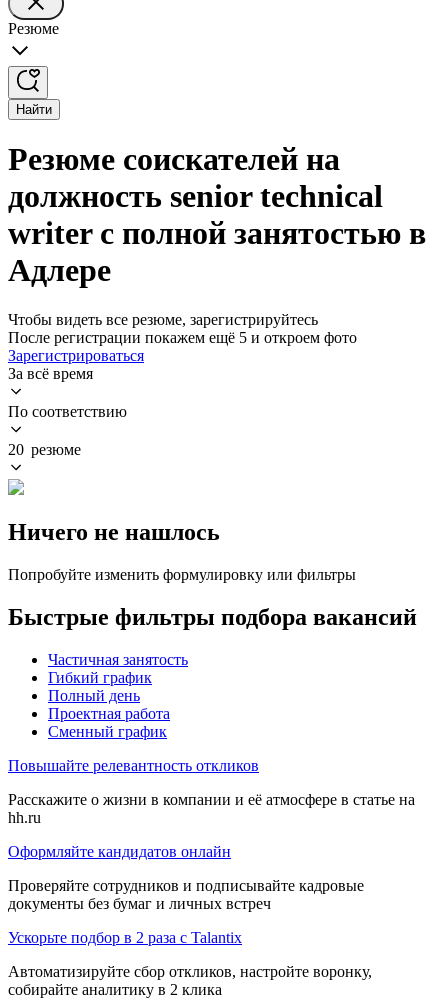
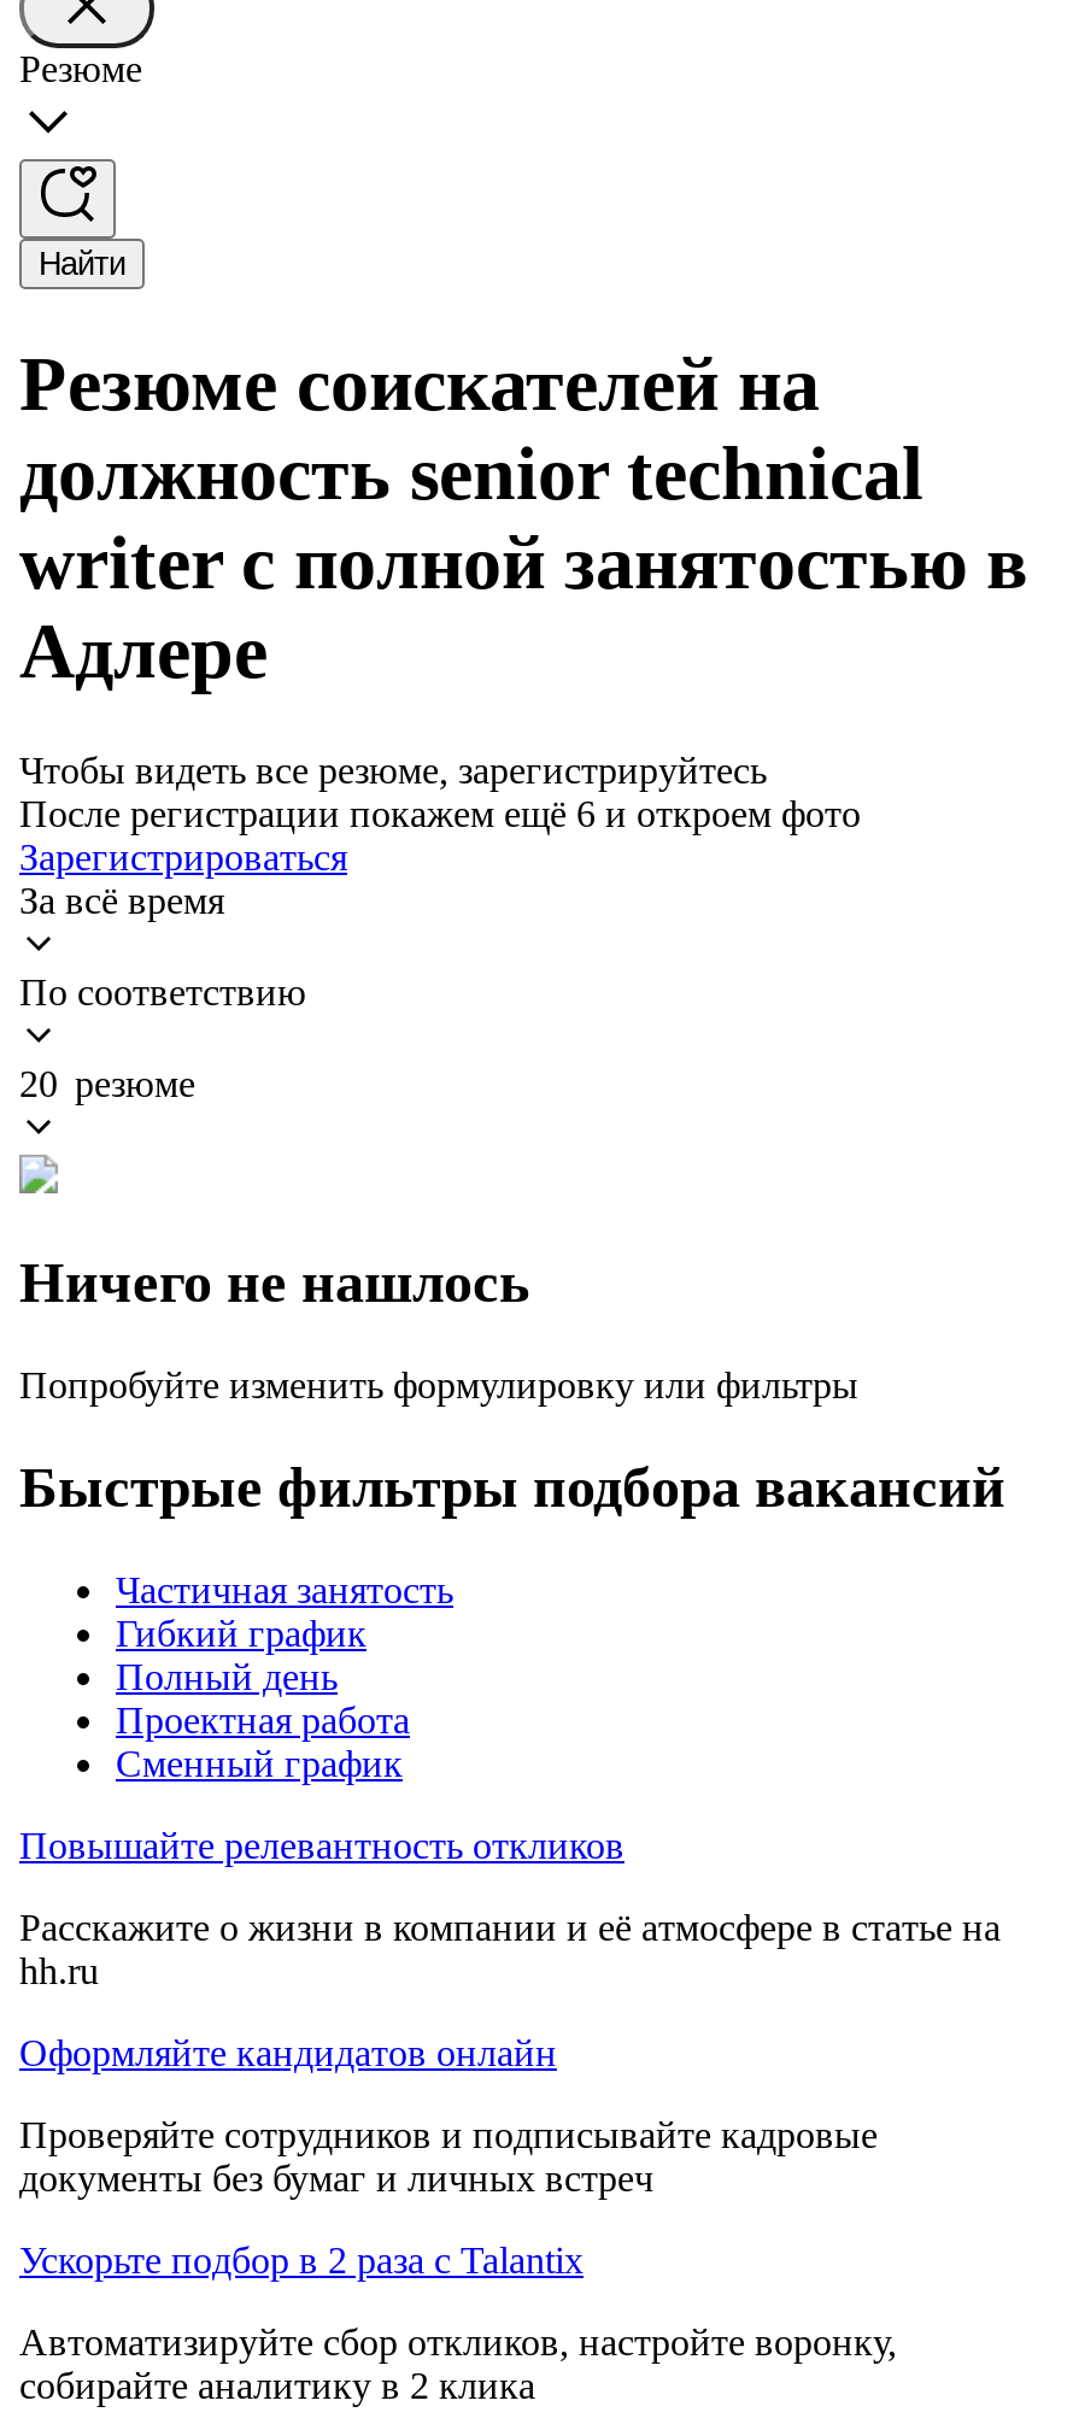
- После регистрации покажем ещё 5 и откроем фото
+ После регистрации покажем ещё 6 и откроем фото
